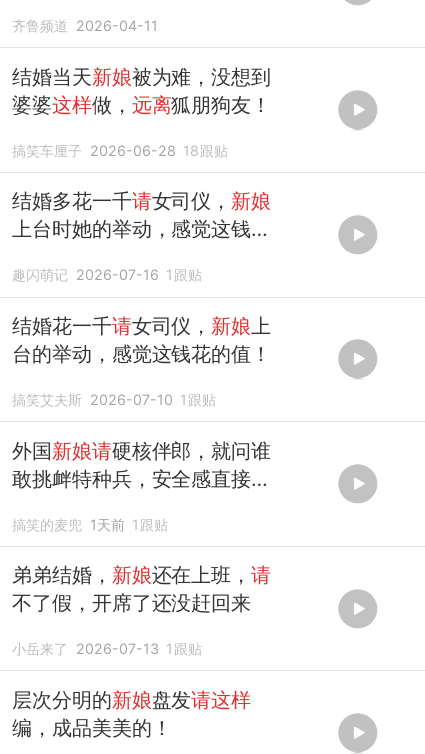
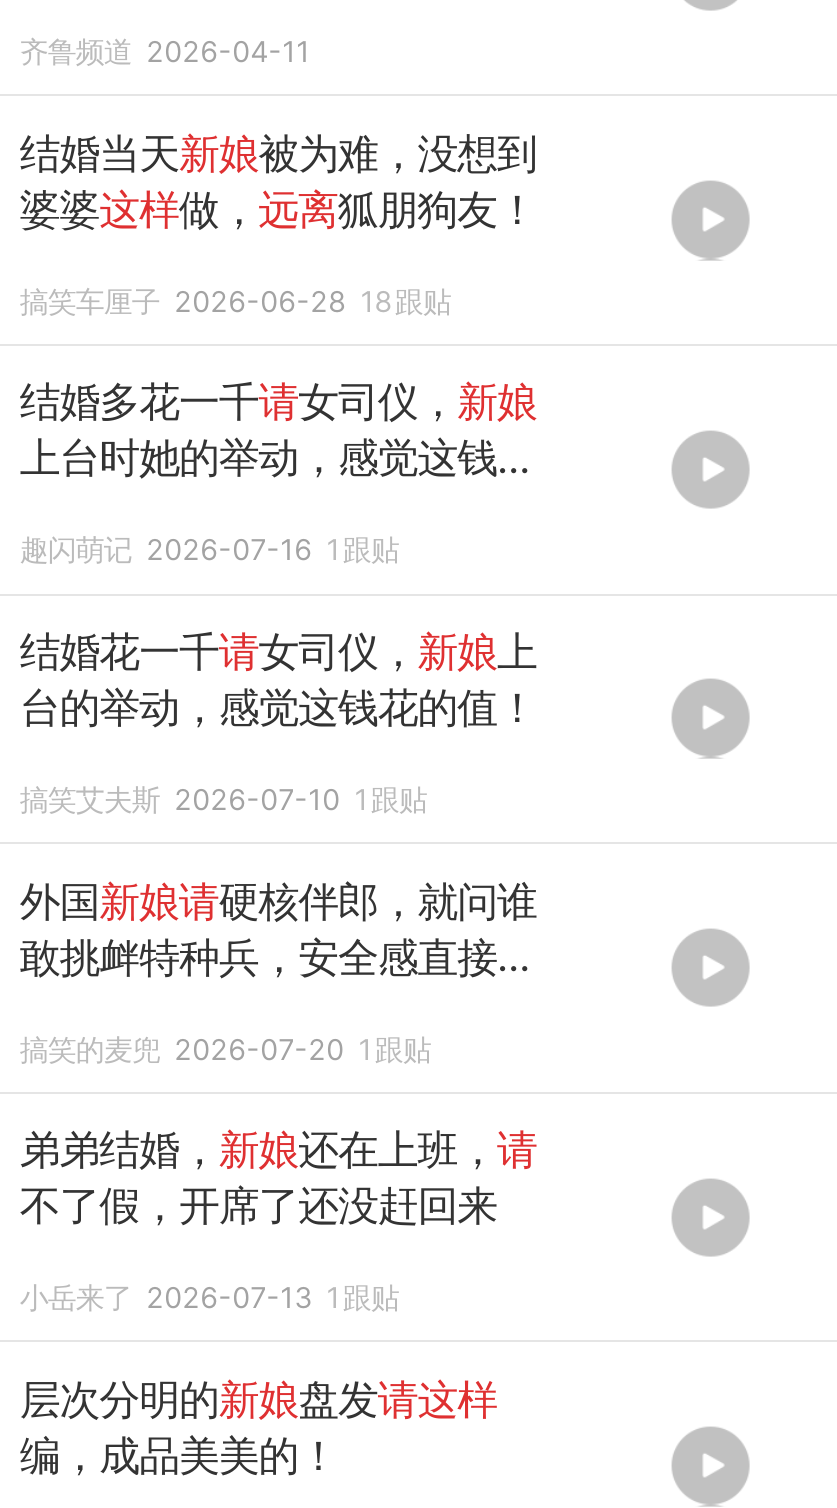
- 搞笑的麦兜 1天前 1 跟贴
+ 搞笑的麦兜 2026-07-20 1 跟贴
